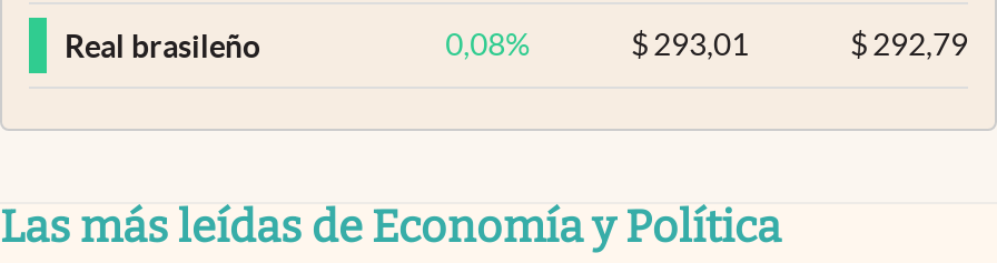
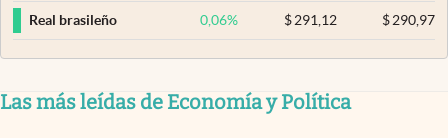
- 0,08%
+ 0,06%

- $ 293,01
+ $ 291,12

- $ 292,79
+ $ 290,97
